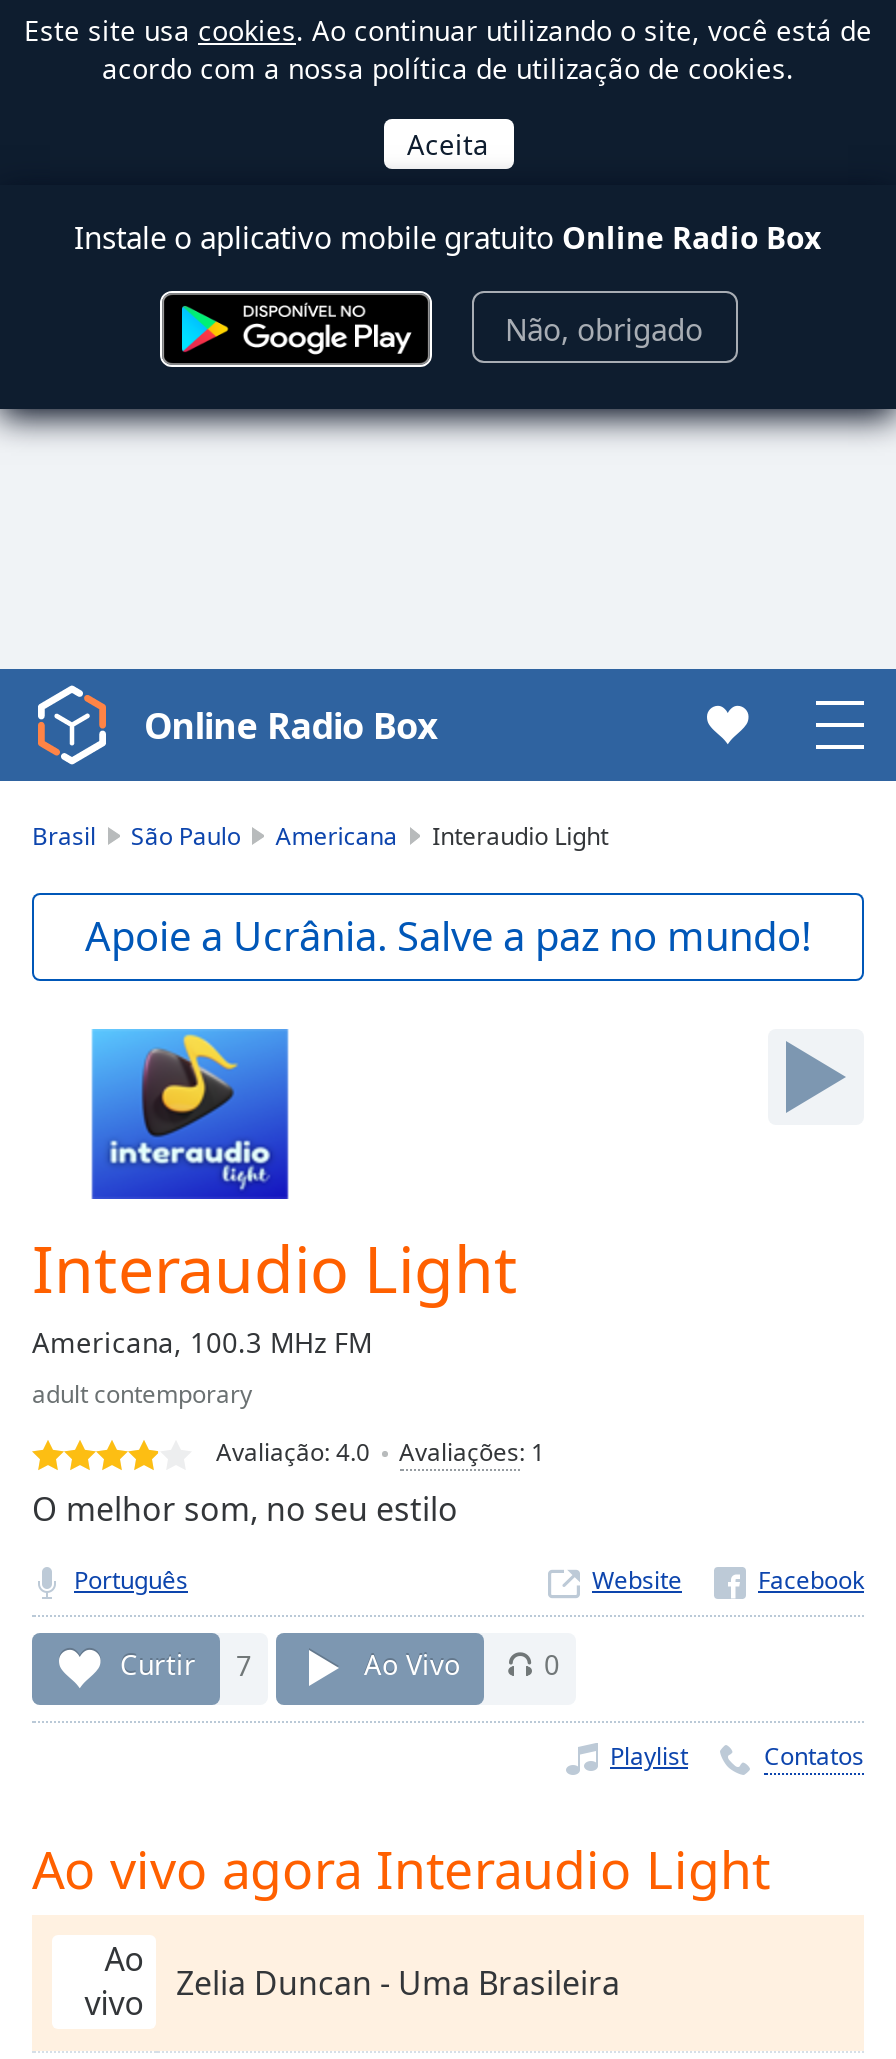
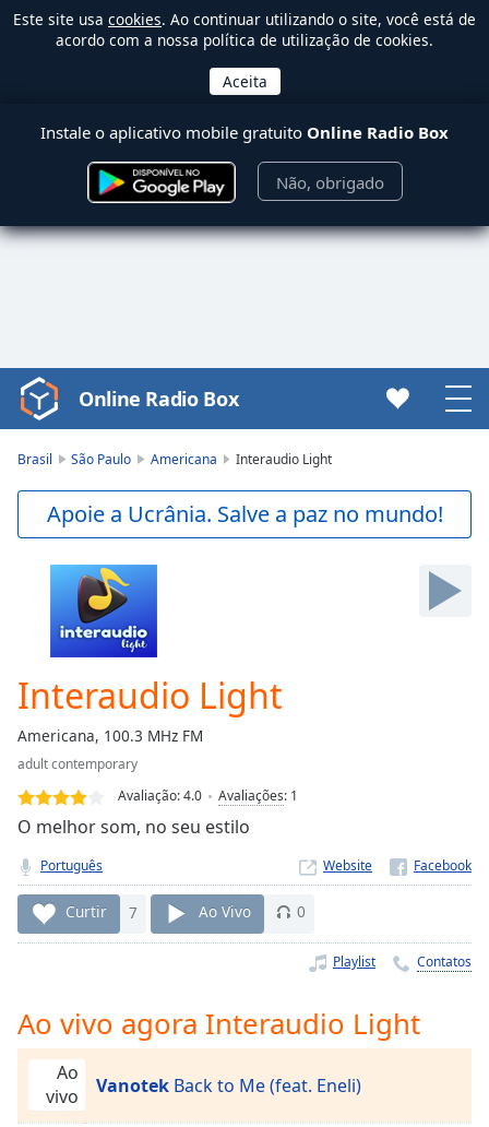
- Zelia Duncan - Uma Brasileira
+ Vanotek Back to Me (feat. Eneli)
